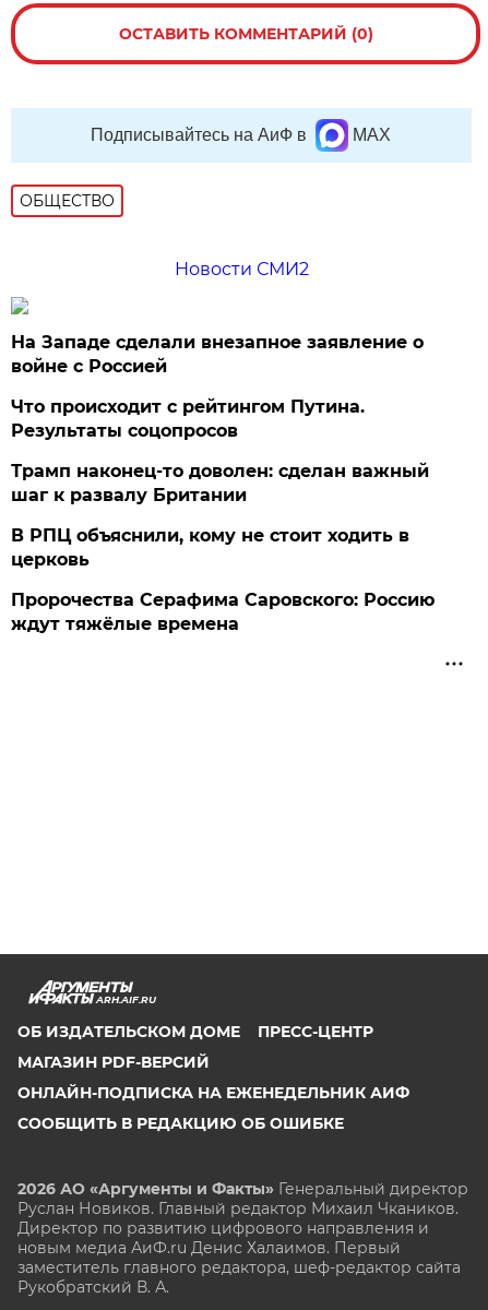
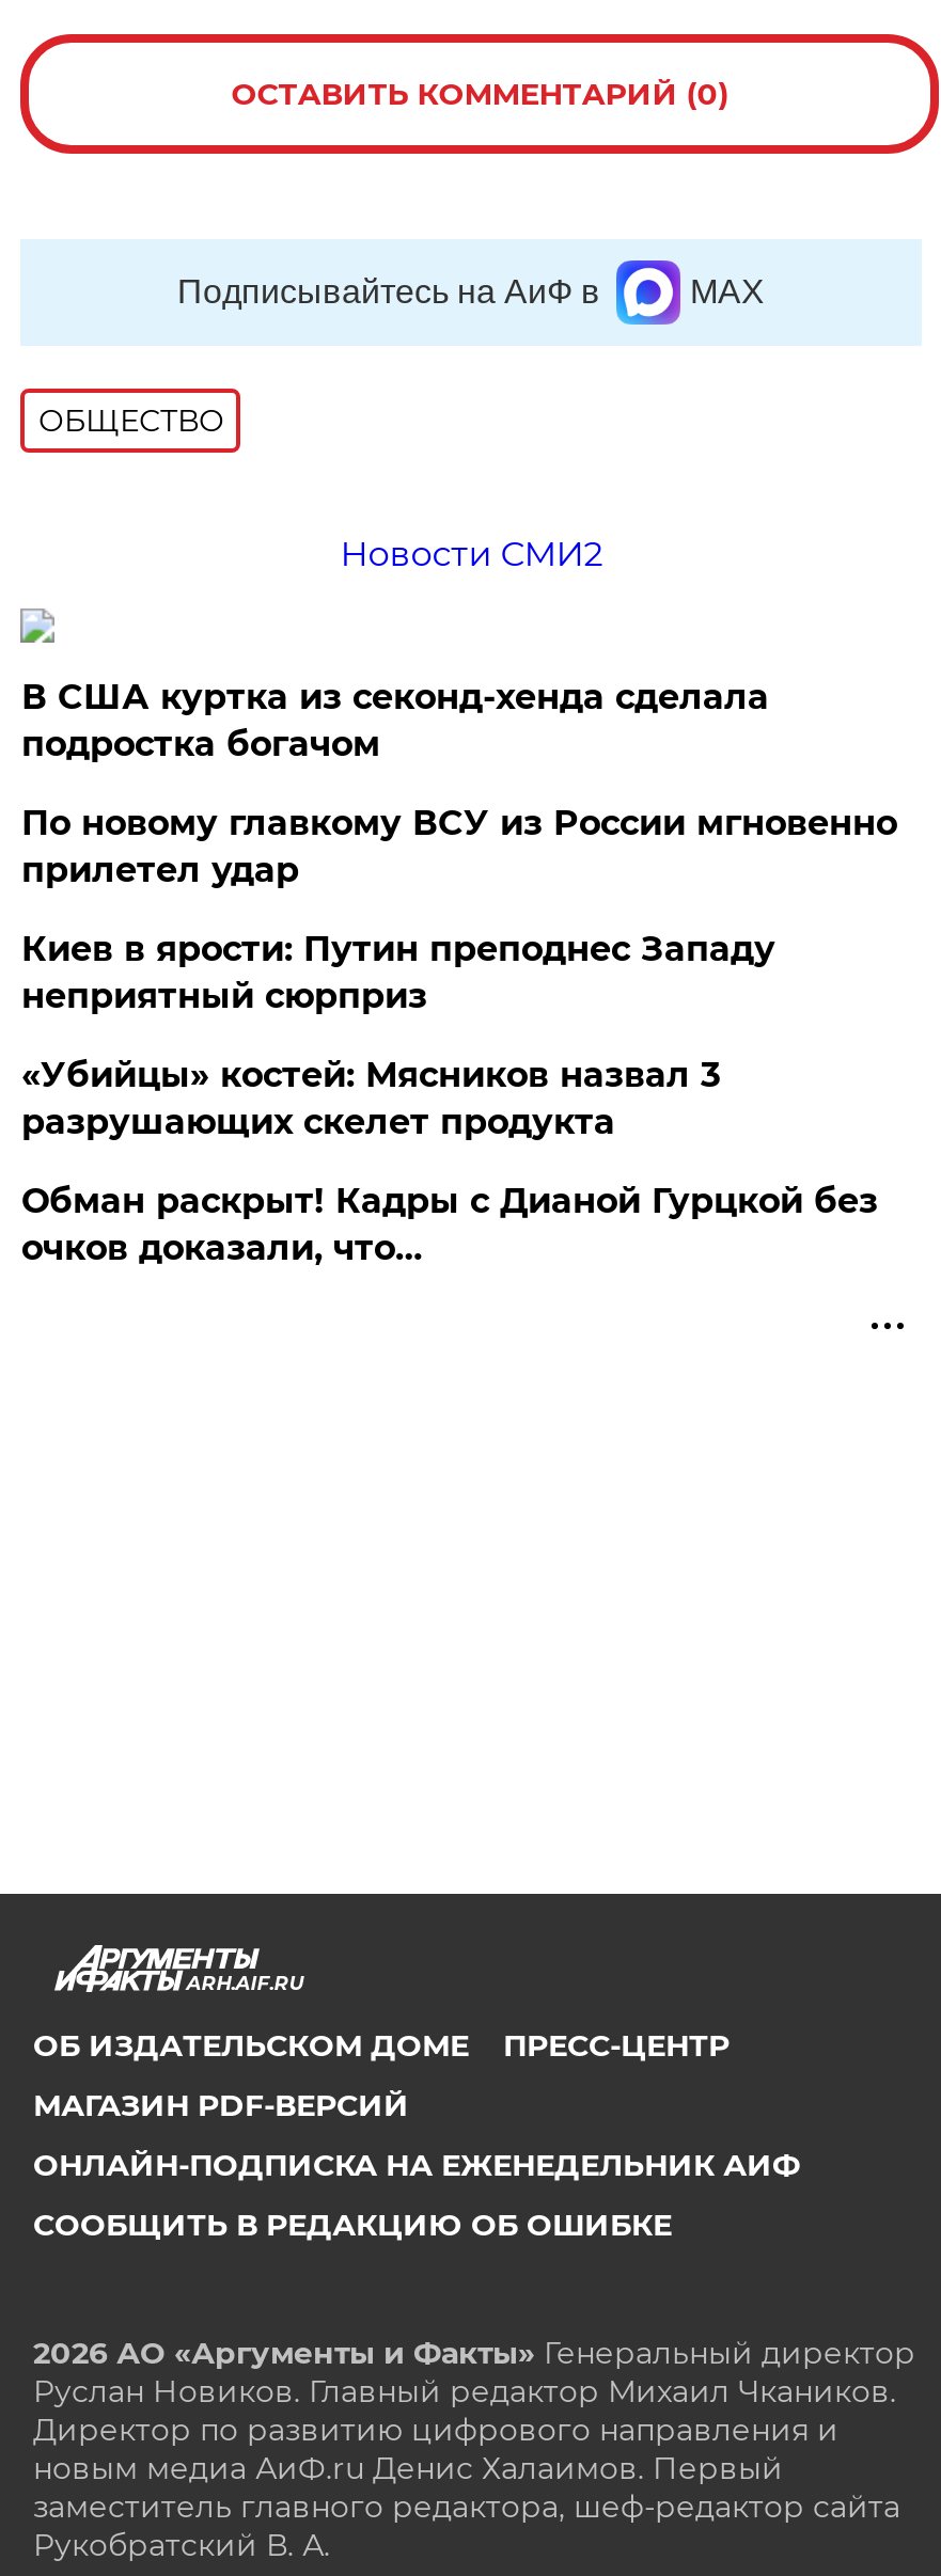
- На Западе сделали внезапное заявление о
- войне с Россией
+ В США куртка из секонд-хенда сделала
+ подростка богачом

- Что происходит с рейтингом Путина.
- Результаты соцопросов
+ По новому главкому ВСУ из России мгновенно
+ прилетел удар

- Трамп наконец-то доволен: сделан важный
- шаг к развалу Британии
+ Киев в ярости: Путин преподнес Западу
+ неприятный сюрприз

- В РПЦ объяснили, кому не стоит ходить в
- церковь
+ «Убийцы» костей: Мясников назвал 3
+ разрушающих скелет продукта

- Пророчества Серафима Саровского: Россию
- ждут тяжёлые времена
+ Обман раскрыт! Кадры с Дианой Гурцкой без
+ очков доказали, что…
